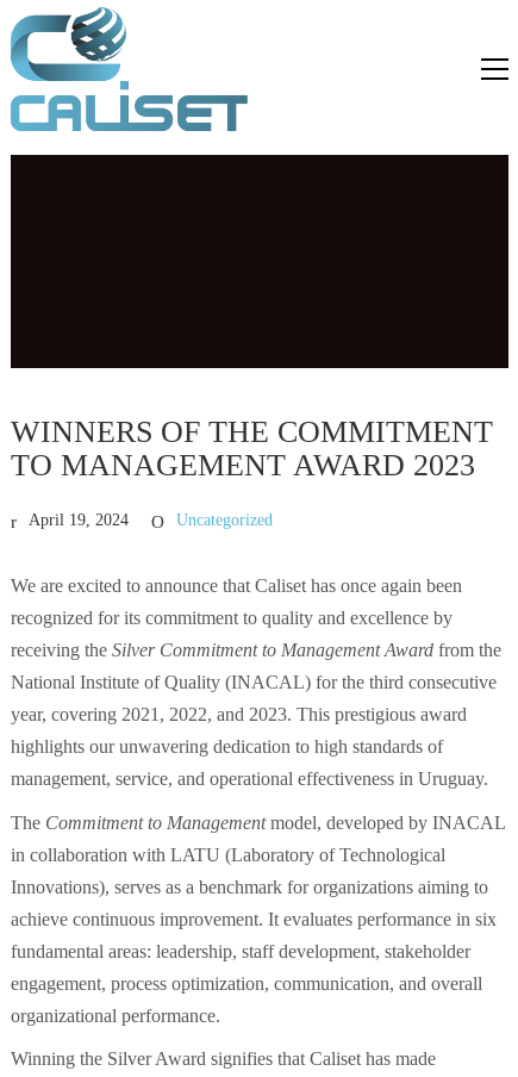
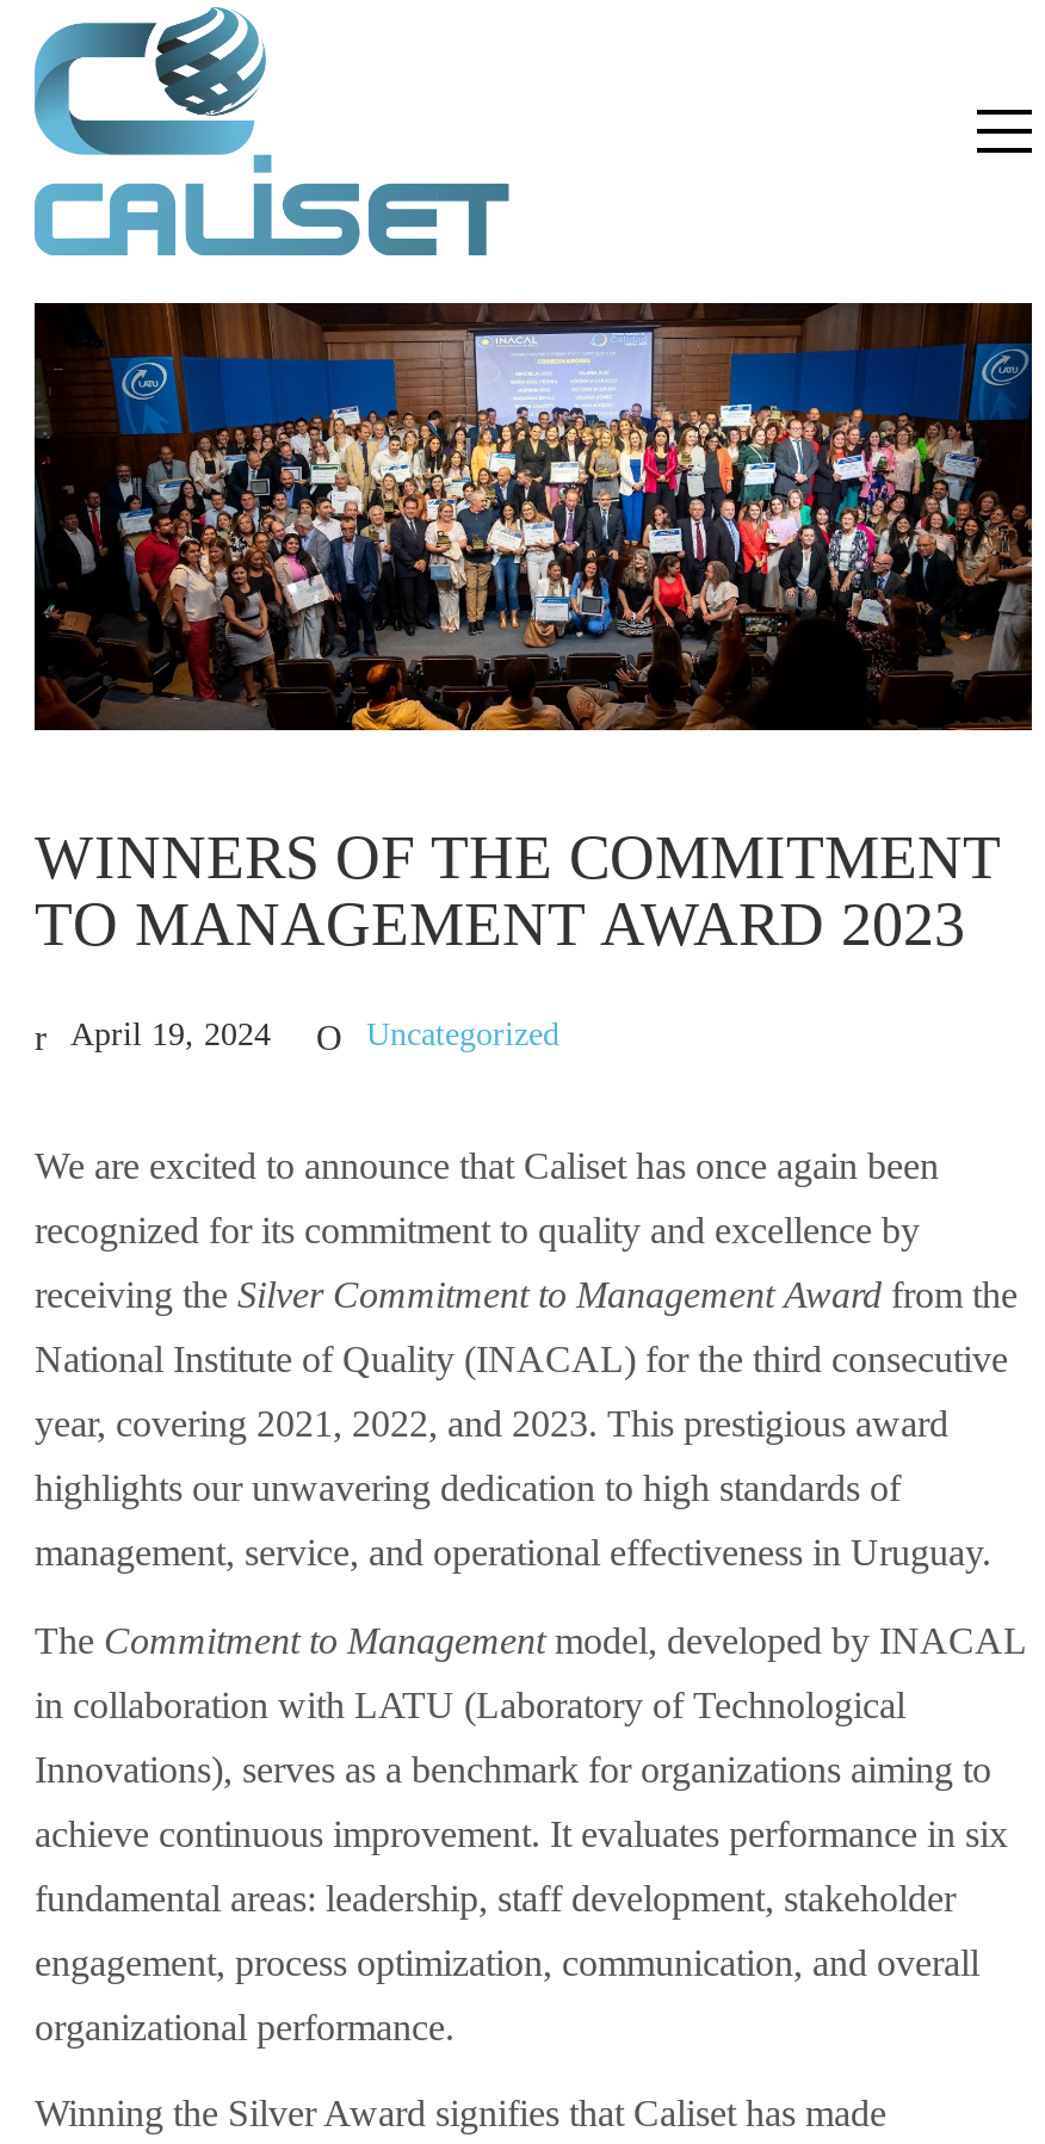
+ [image]
